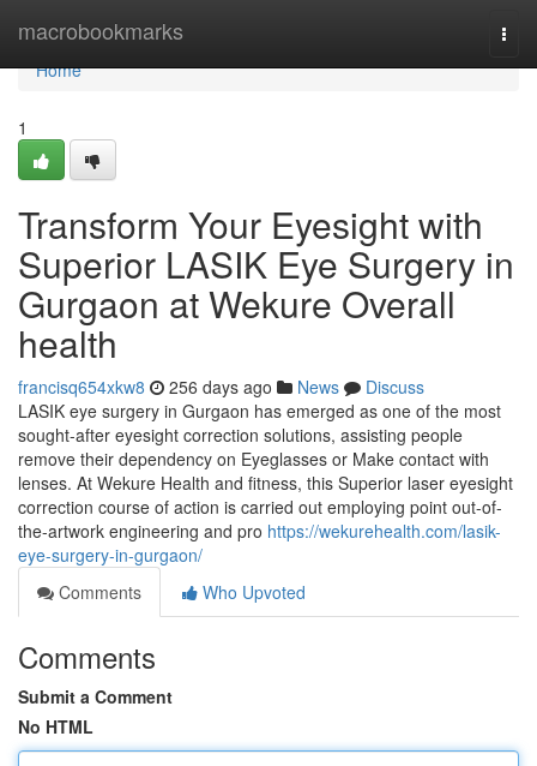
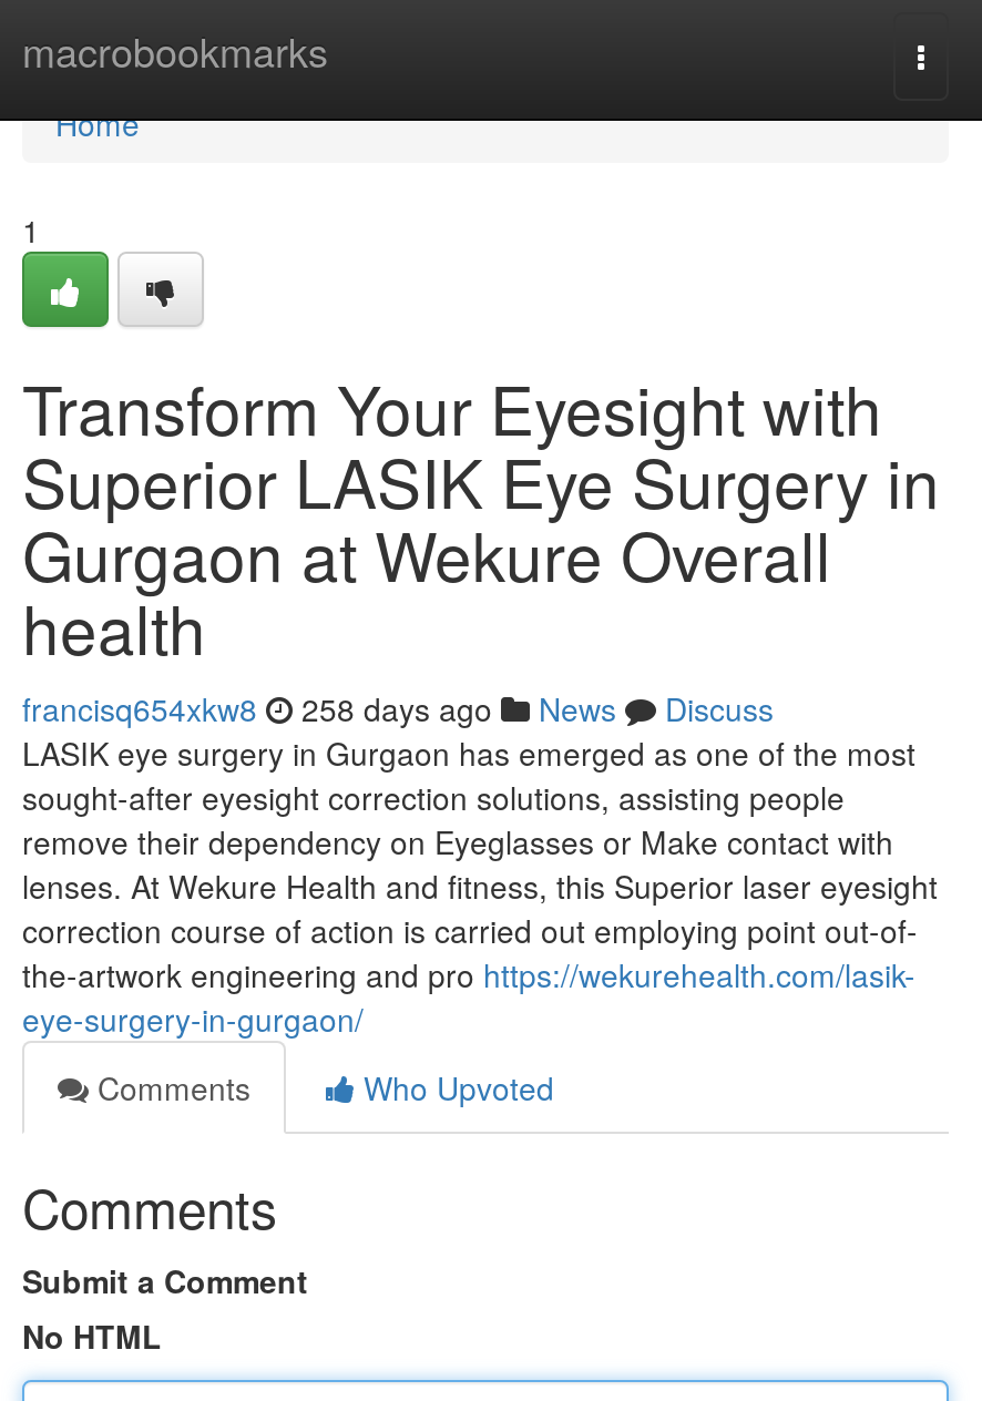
- francisq654xkw8 256 days ago News Discuss
+ francisq654xkw8 258 days ago News Discuss
